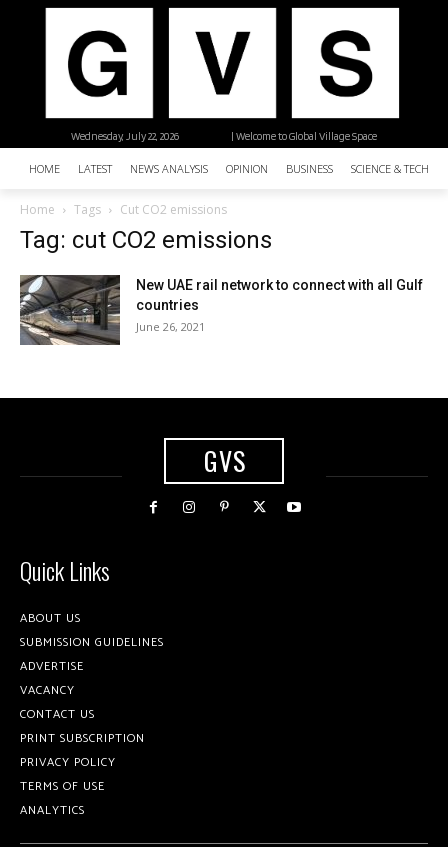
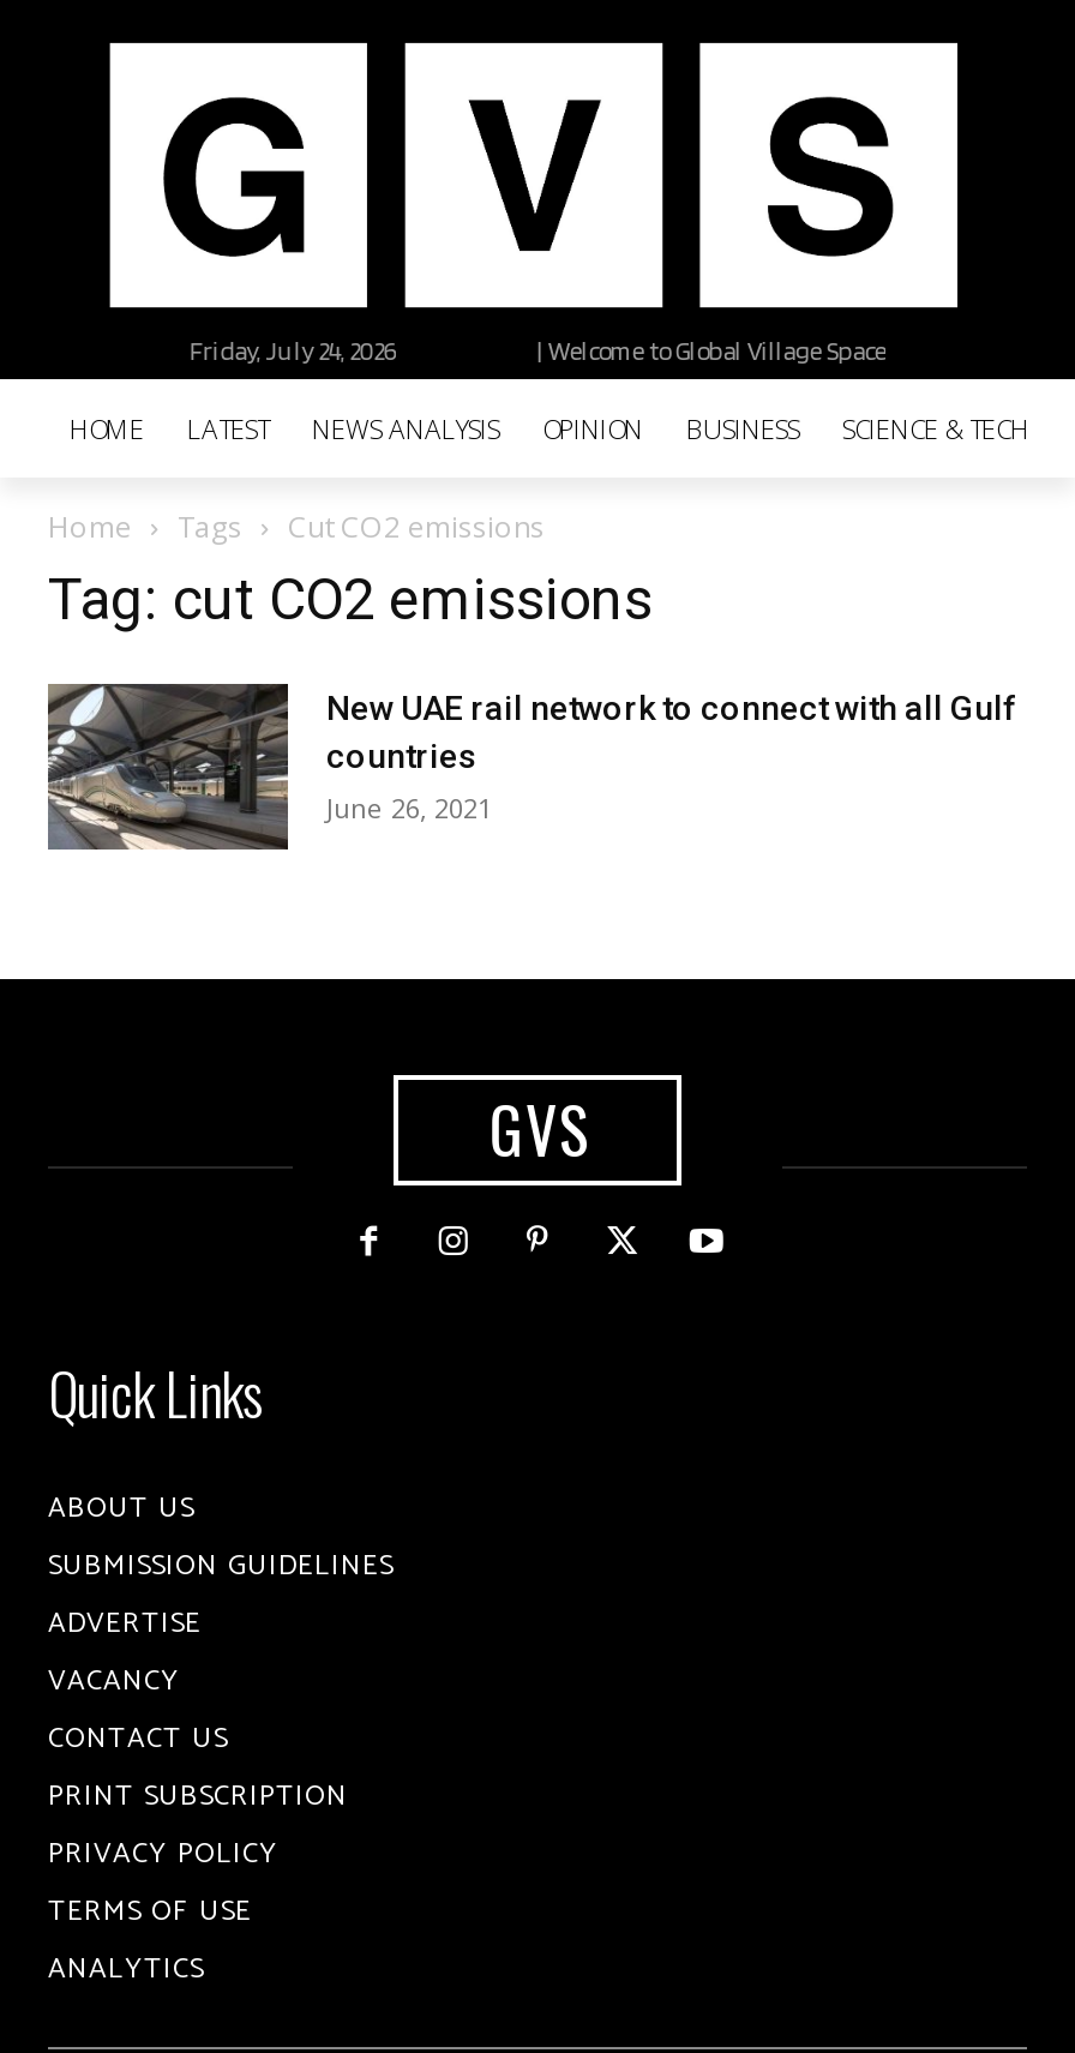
- Wednesday, July 22, 2026
+ Friday, July 24, 2026
